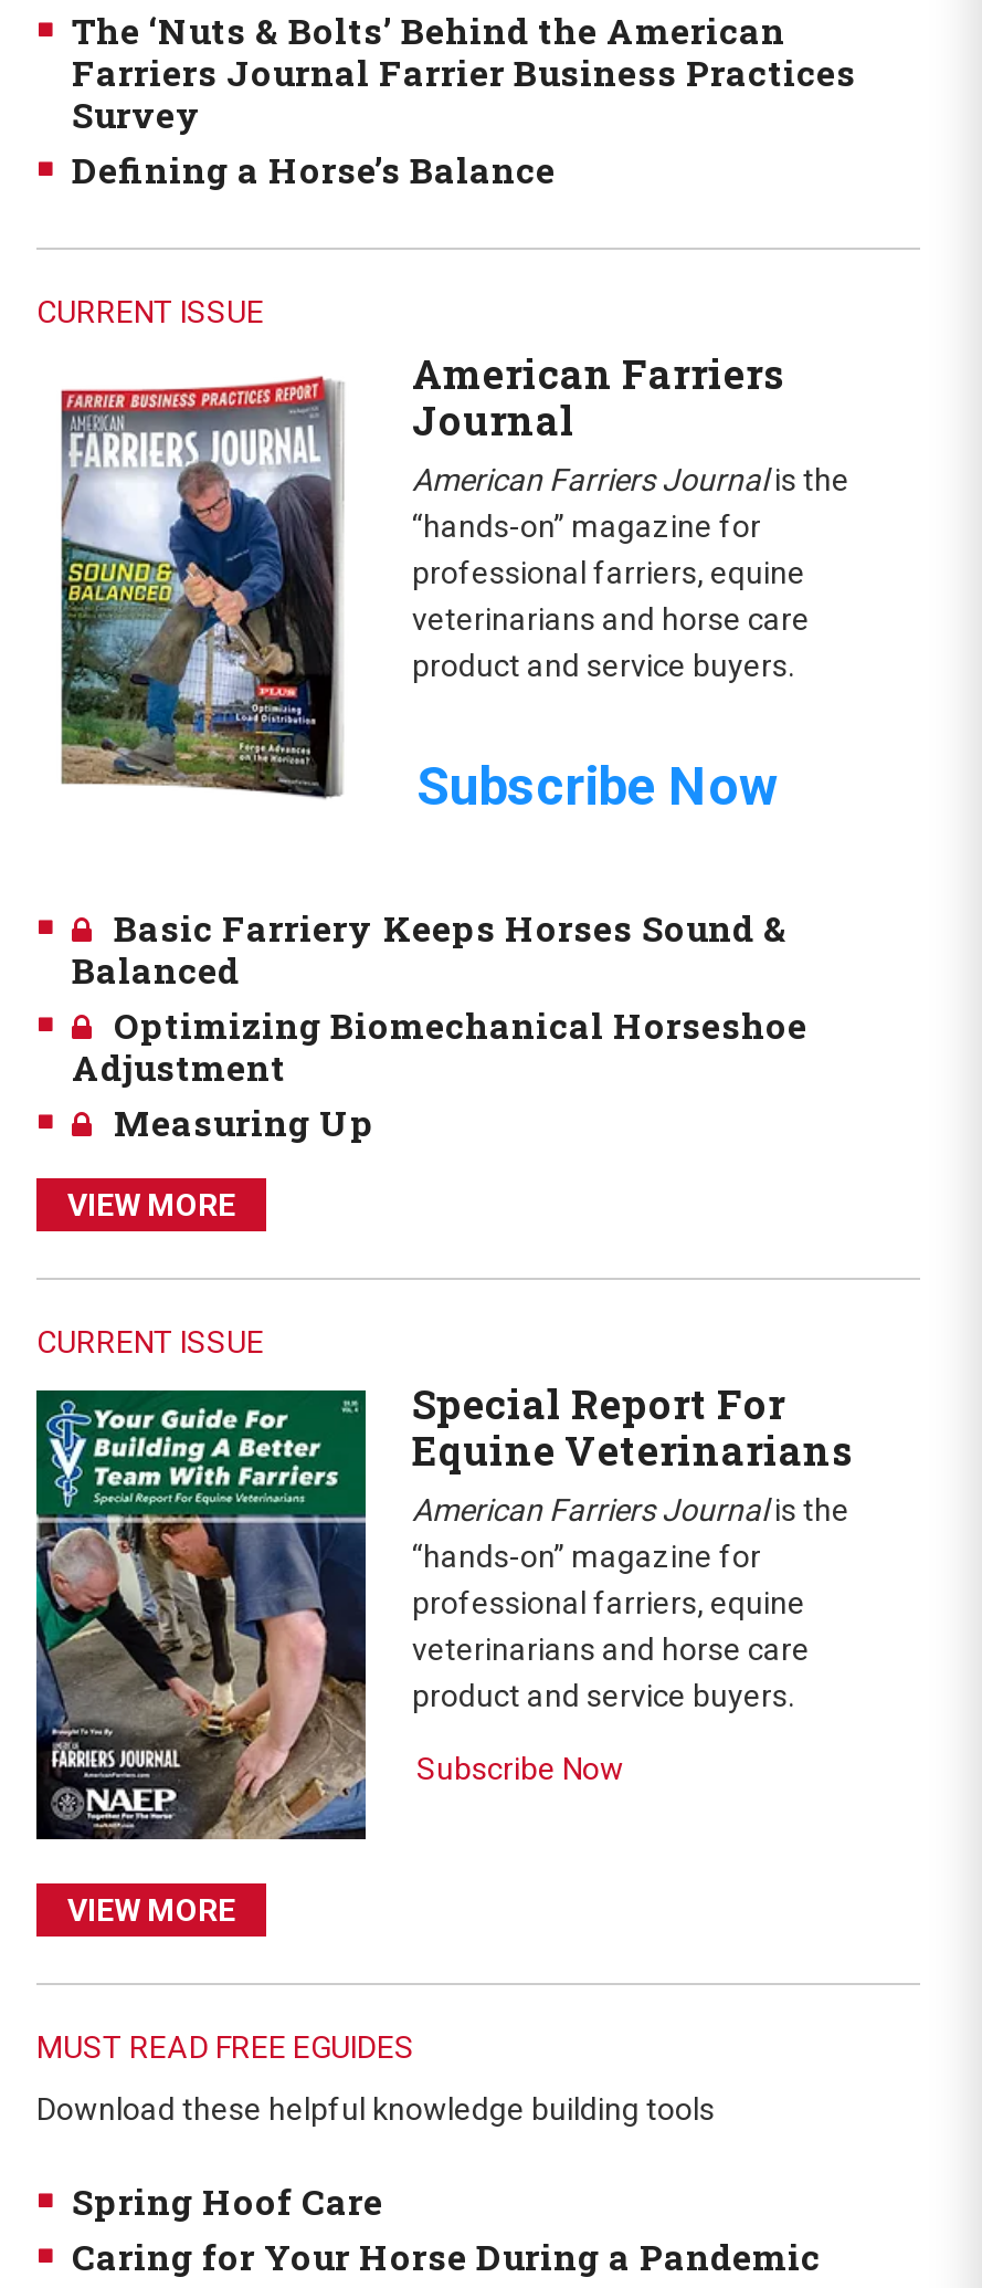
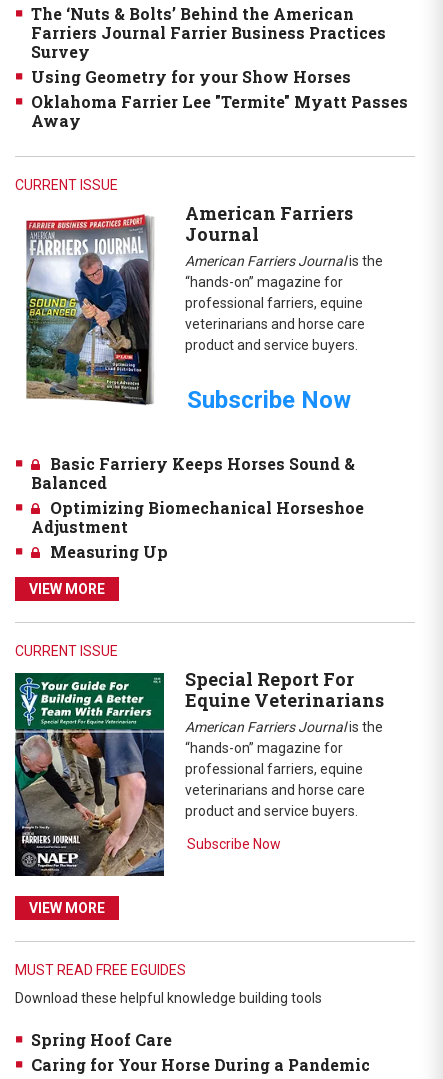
- Defining a Horse’s Balance
+ Using Geometry for your Show Horses
+ Oklahoma Farrier Lee "Termite" Myatt Passes
+ Away
